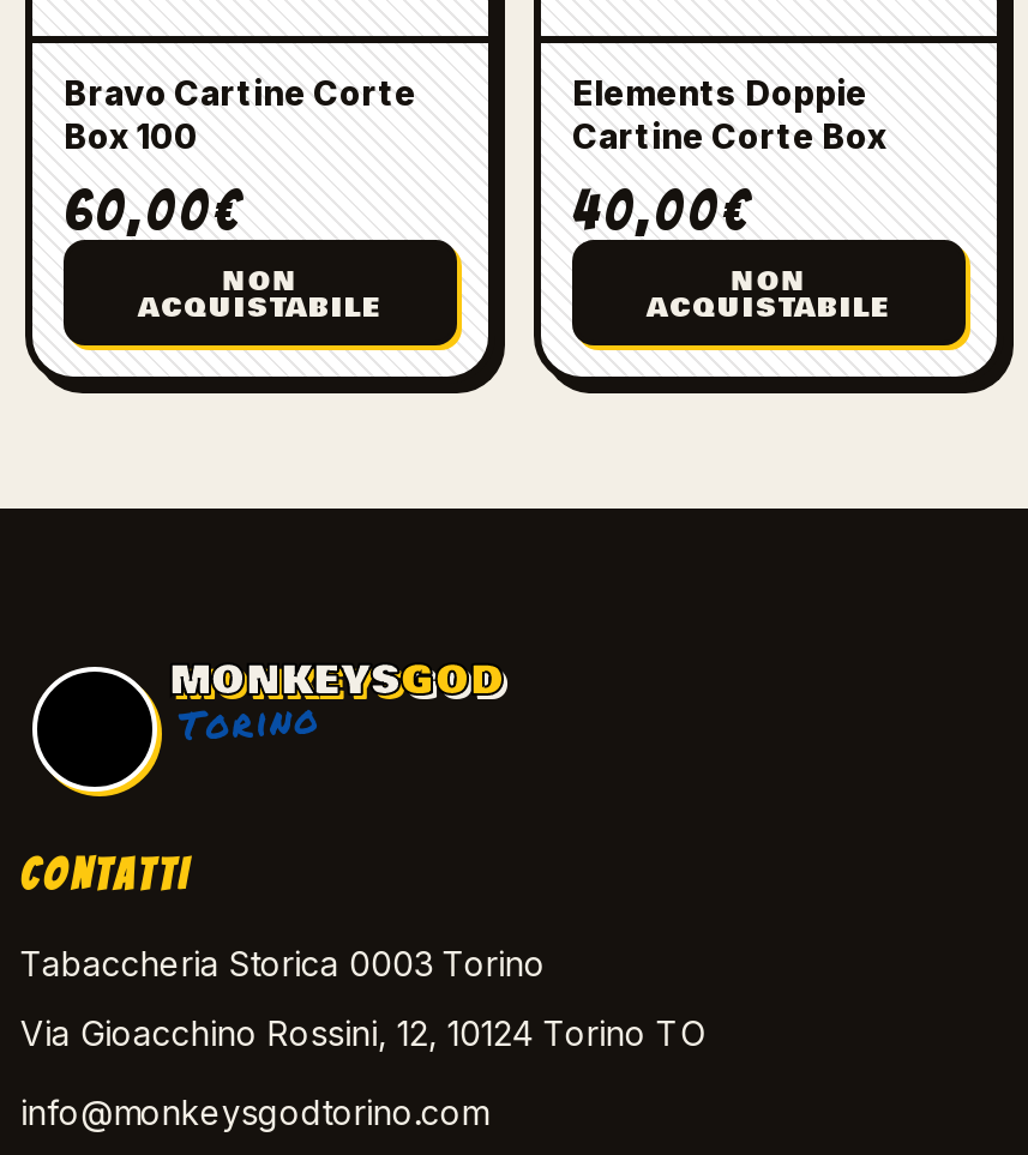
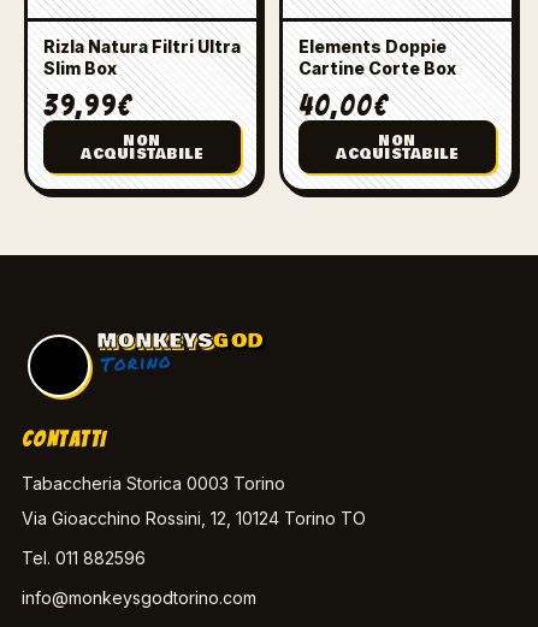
- Bravo Cartine Corte
- Box 100
- 60,00€
+ Rizla Natura Filtri Ultra
+ Slim Box
+ 39,99€

+ Tel. 011 882596
